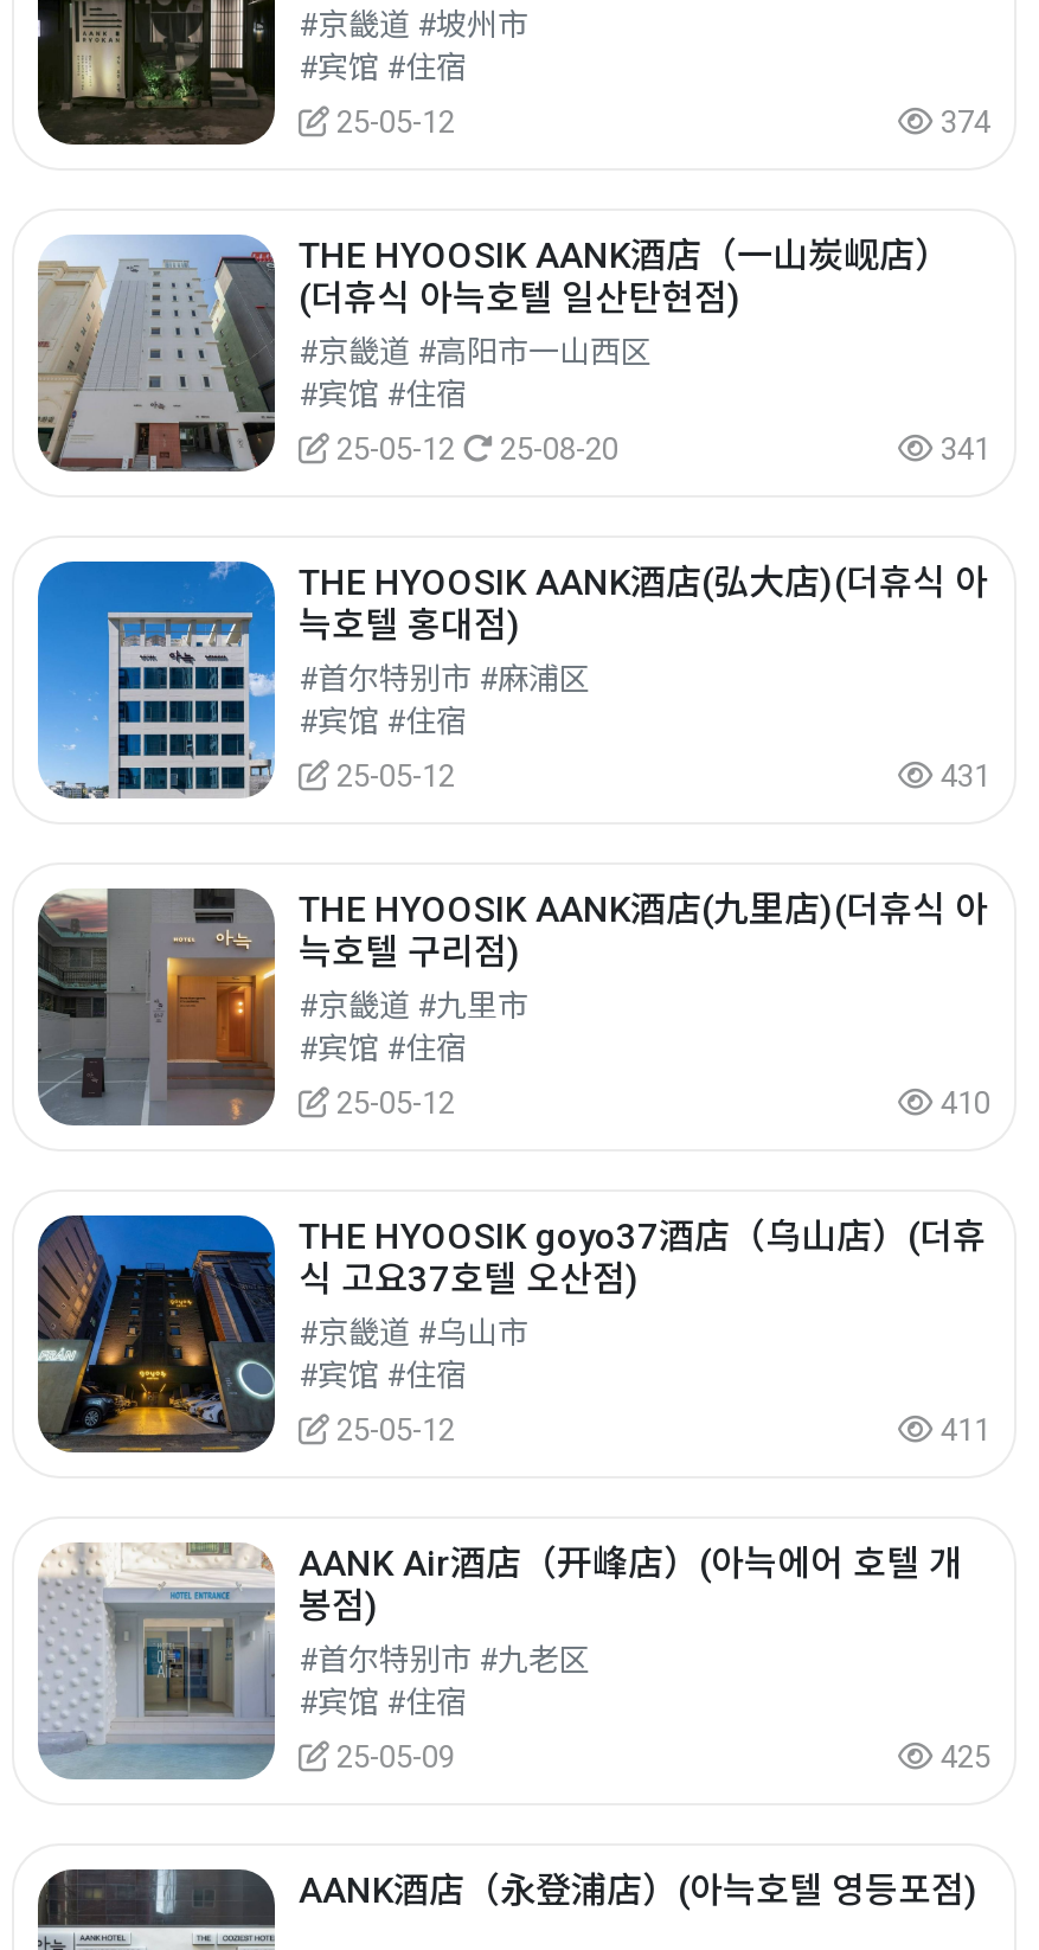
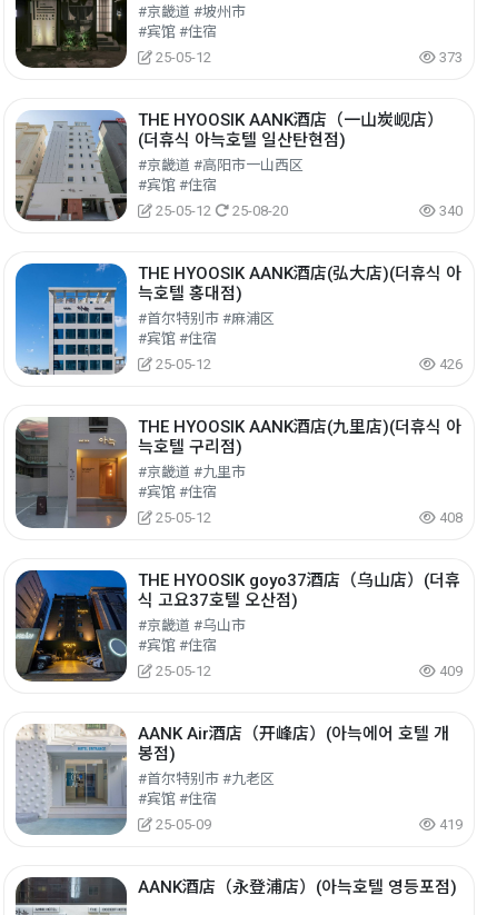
- 374
+ 373

- 341
+ 340

- 431
+ 426

- 410
+ 408

- 411
+ 409

- 425
+ 419
